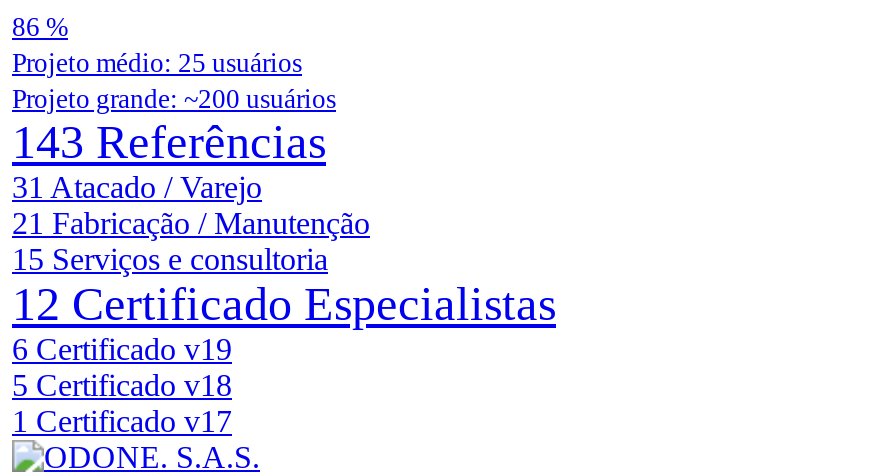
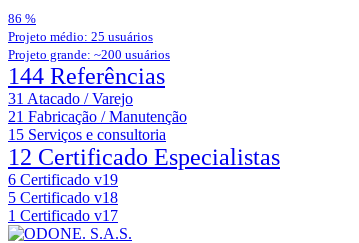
- 143 Referências
+ 144 Referências
